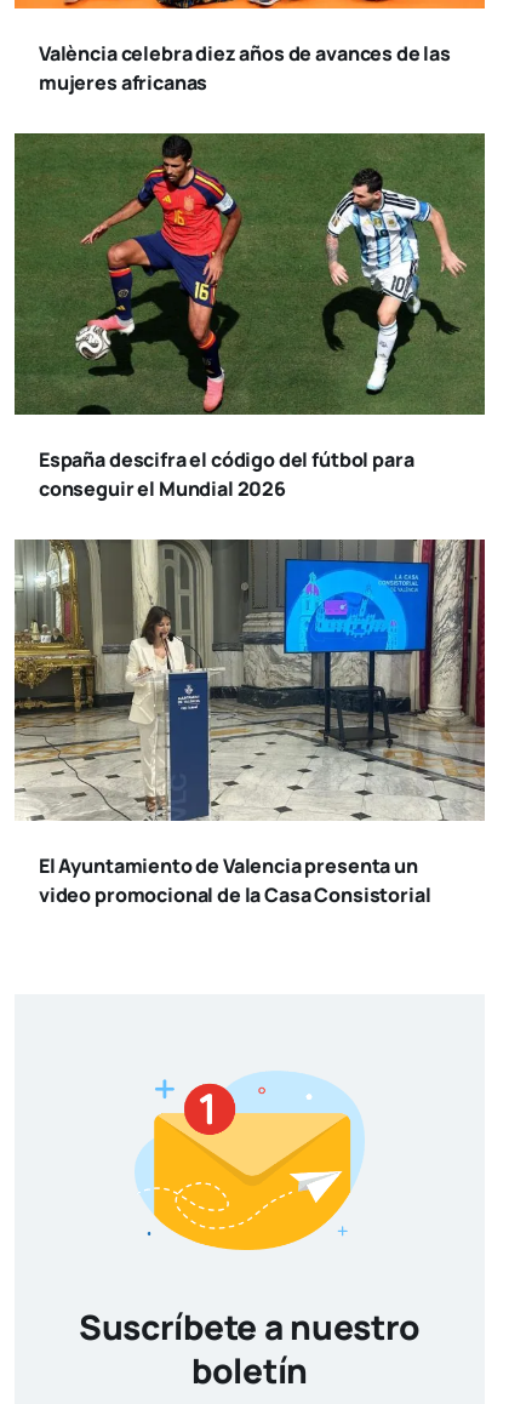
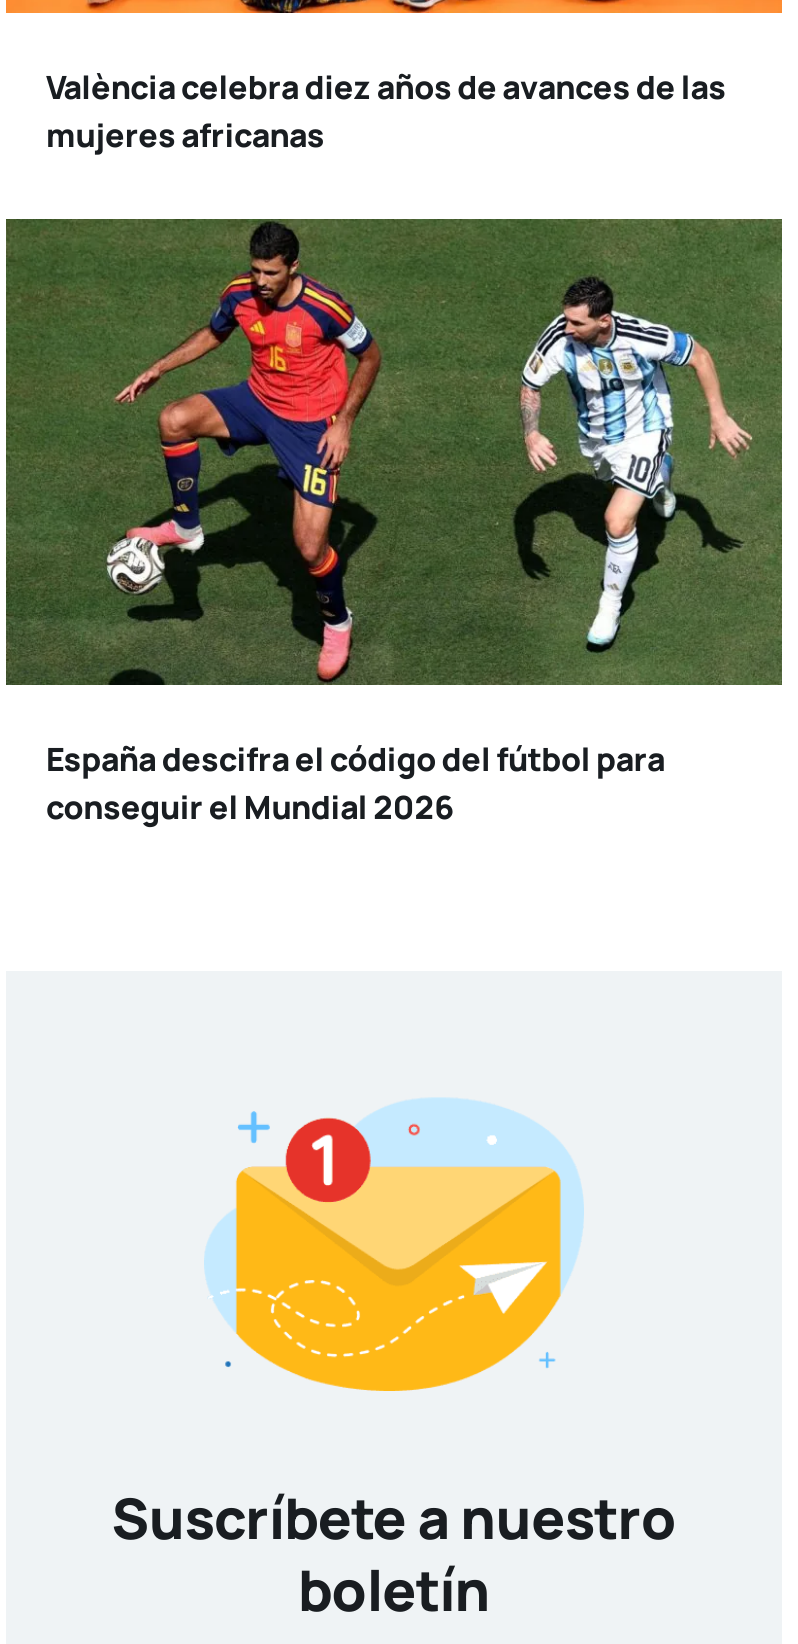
- [image]
- El Ayuntamiento de Valencia presenta un
- video promocional de la Casa Consistorial
